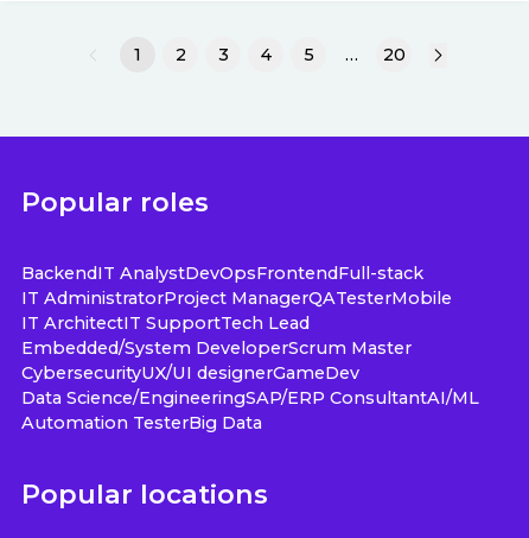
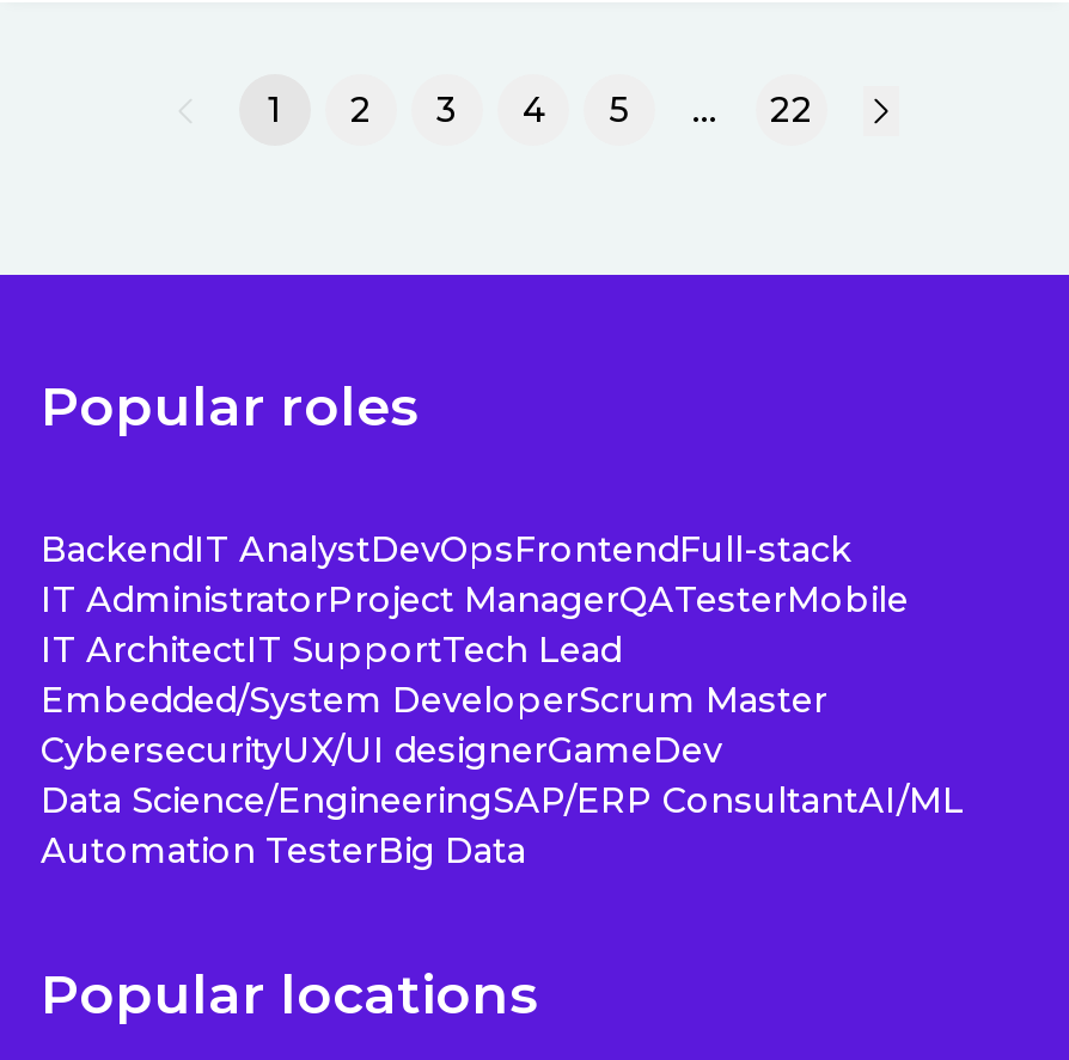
- 20
+ 22
